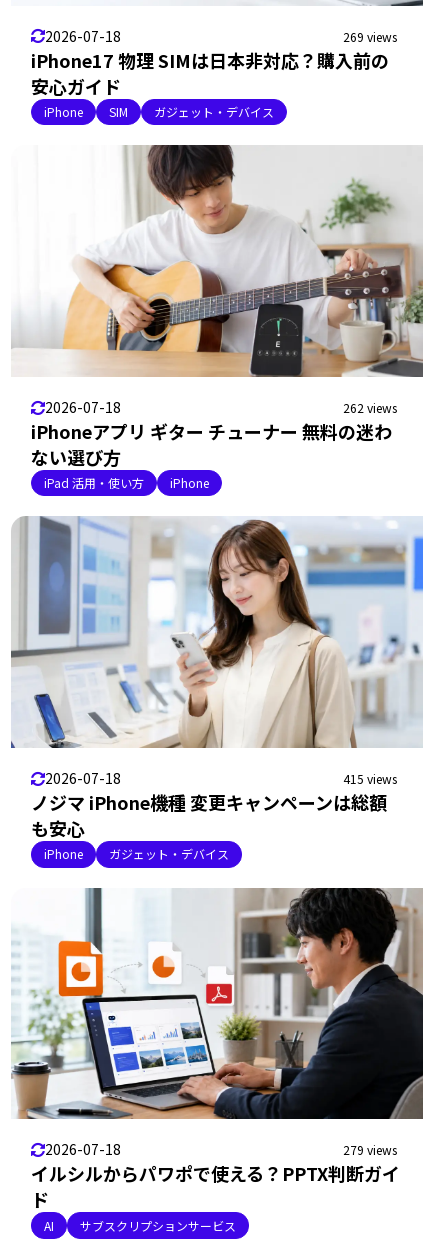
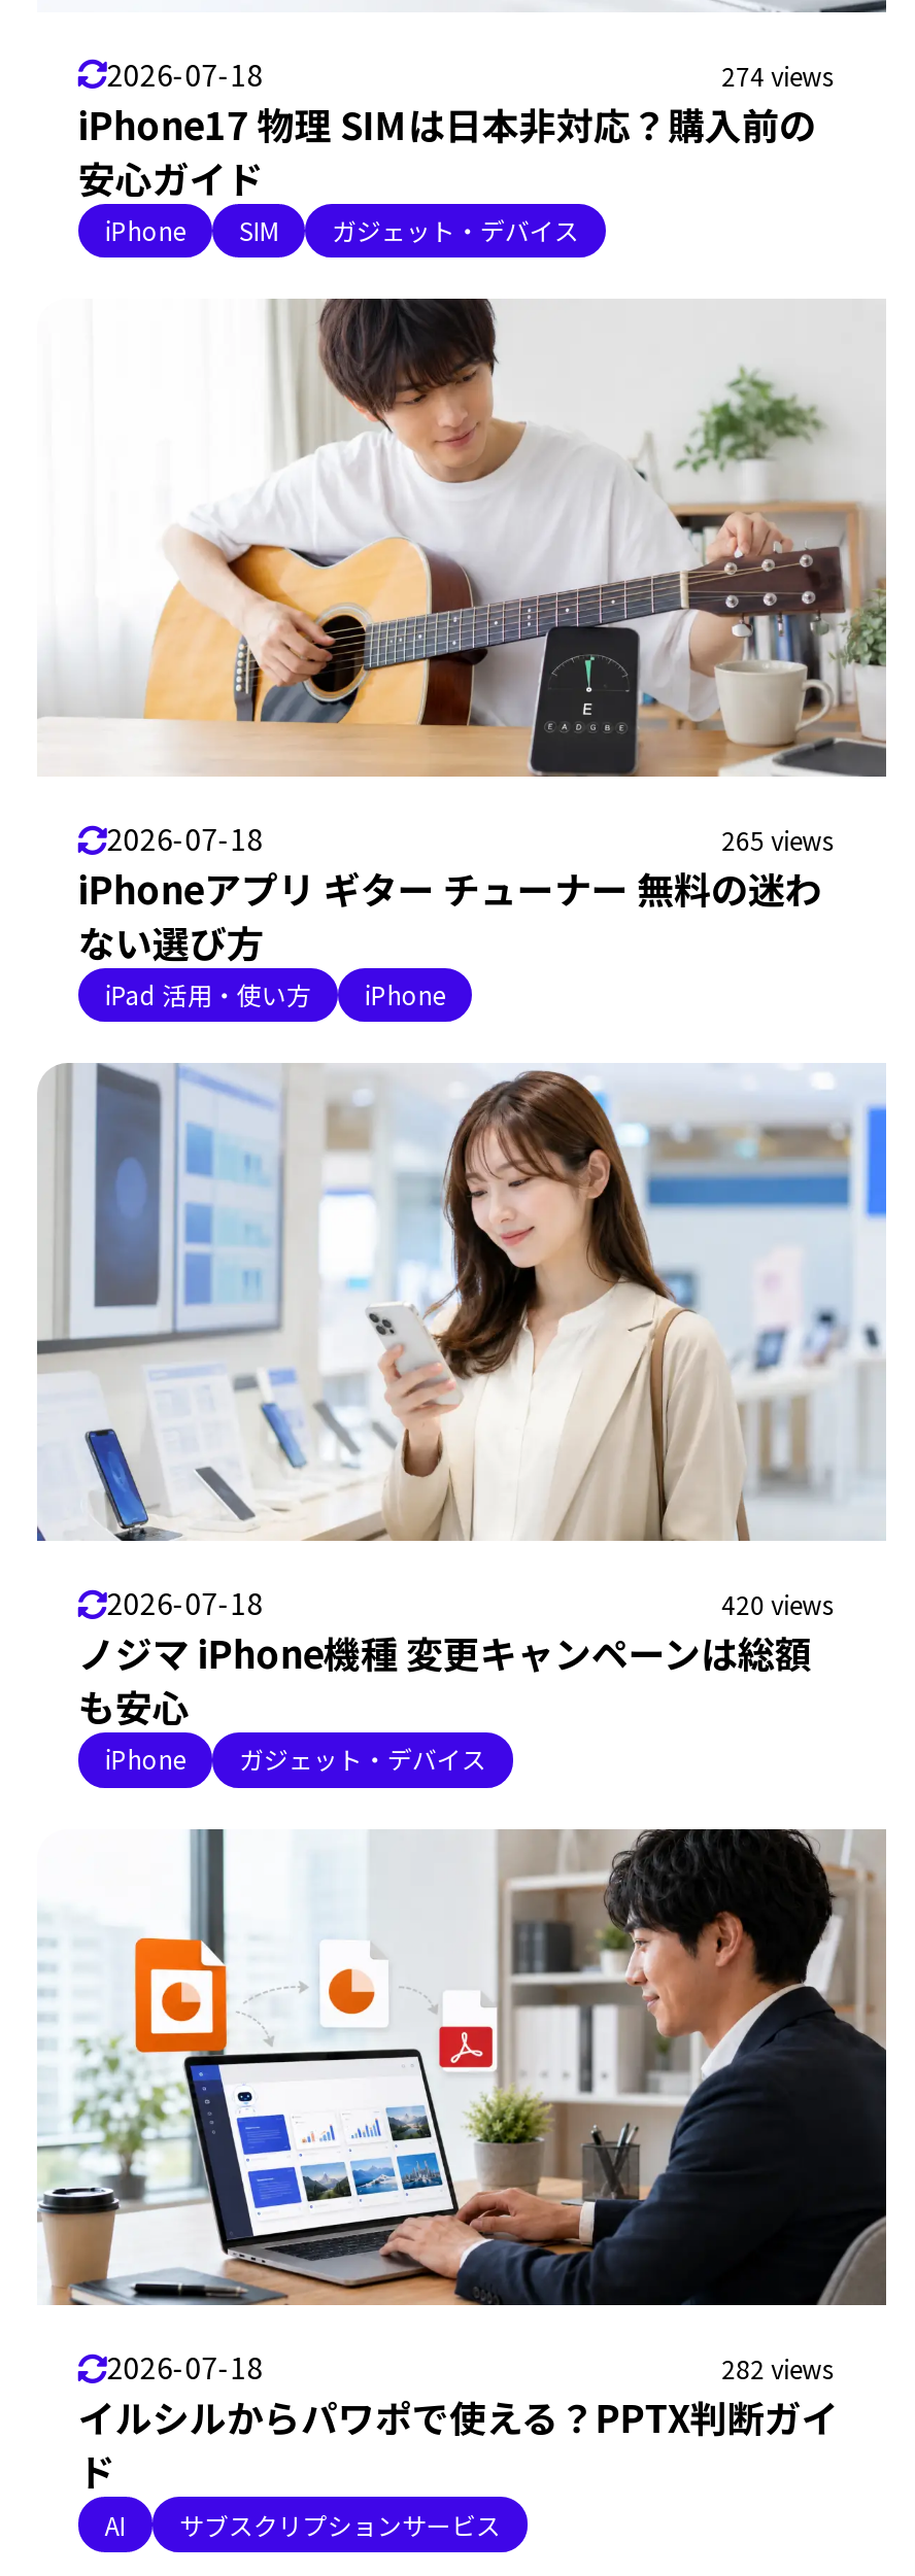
- 269 views
+ 274 views

- 262 views
+ 265 views

- 415 views
+ 420 views

- 279 views
+ 282 views
